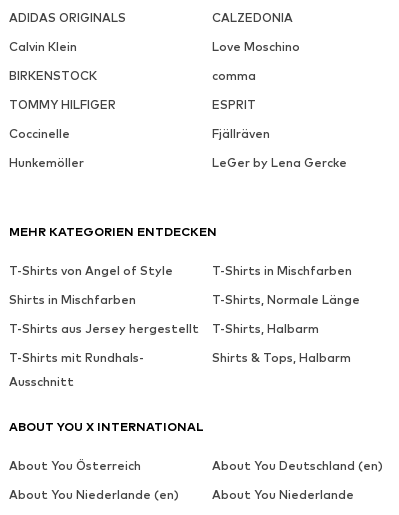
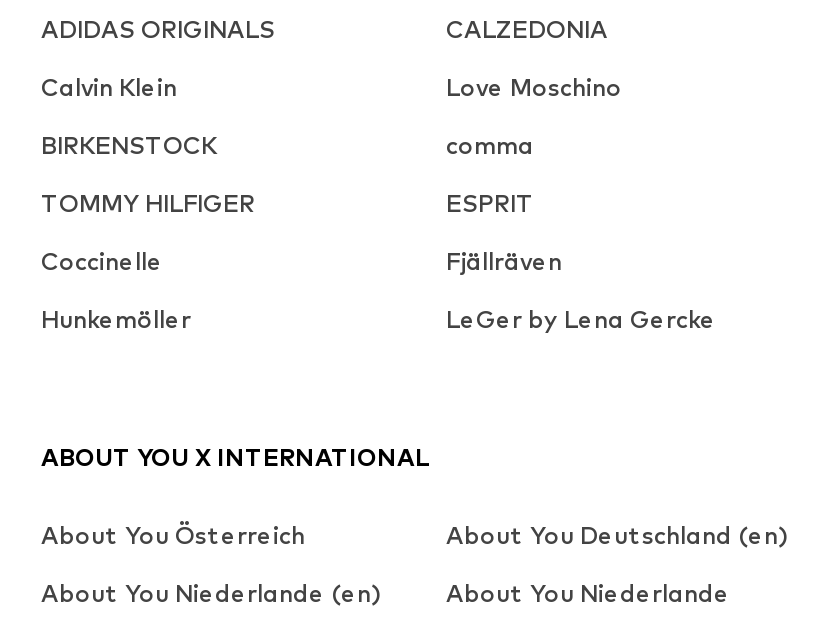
- MEHR KATEGORIEN ENTDECKEN
- T-Shirts von Angel of Style
- T-Shirts in Mischfarben
- Shirts in Mischfarben
- T-Shirts, Normale Länge
- T-Shirts aus Jersey hergestellt
- T-Shirts, Halbarm
- T-Shirts mit Rundhals-
- Ausschnitt

- Shirts & Tops, Halbarm
